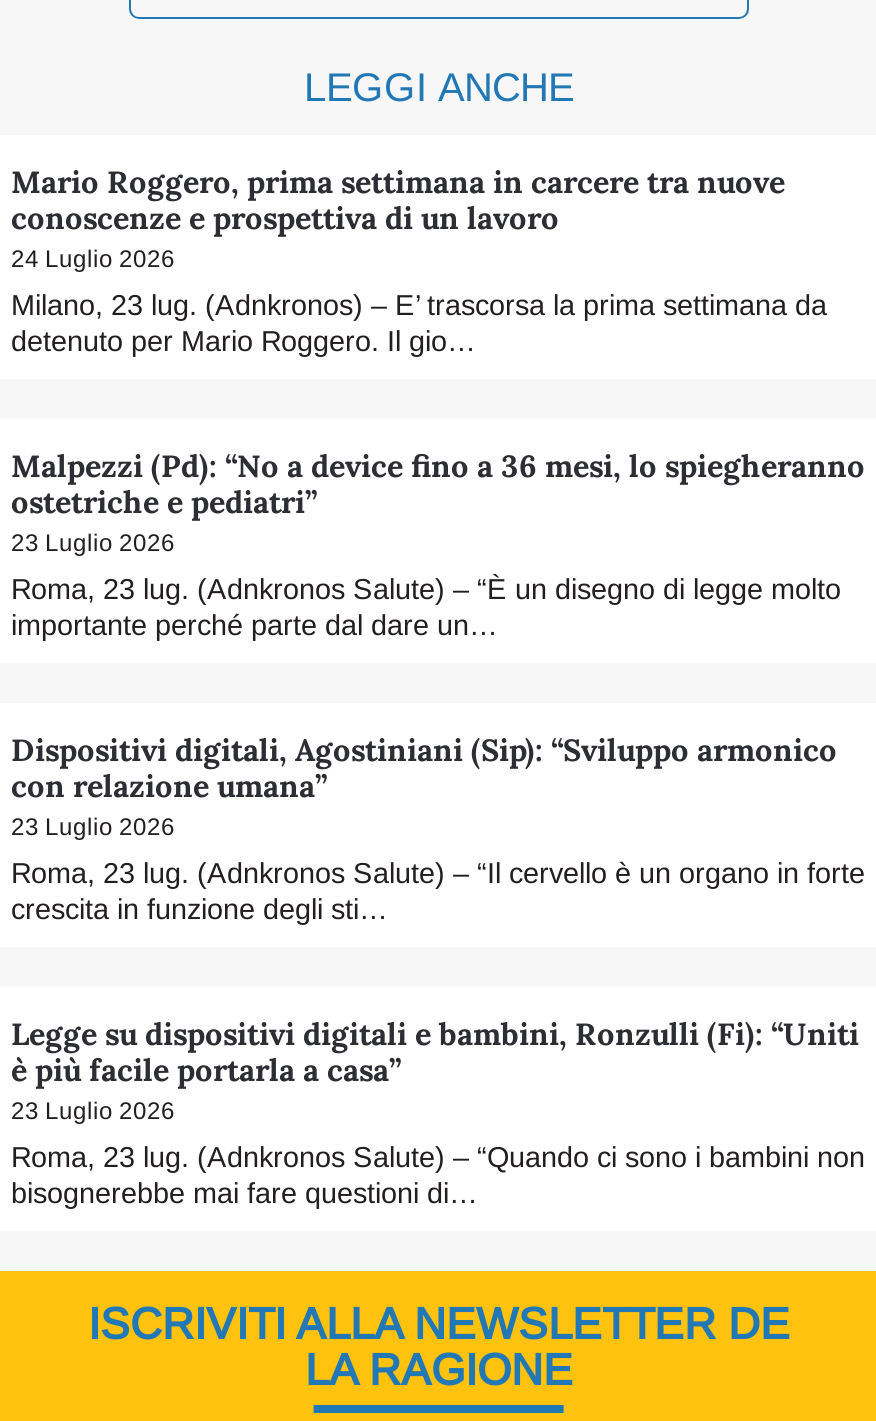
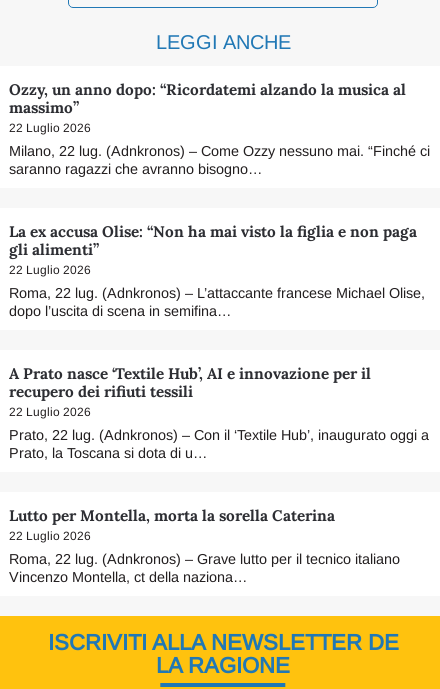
- Mario Roggero, prima settimana in carcere tra nuove
- conoscenze e prospettiva di un lavoro
- 24 Luglio 2026
+ Ozzy, un anno dopo: “Ricordatemi alzando la musica al
+ massimo”
+ 22 Luglio 2026

- Milano, 23 lug. (Adnkronos) – E’ trascorsa la prima settimana da
- detenuto per Mario Roggero. Il gio…
+ Milano, 22 lug. (Adnkronos) – Come Ozzy nessuno mai. “Finché ci
+ saranno ragazzi che avranno bisogno…

- Malpezzi (Pd): “No a device fino a 36 mesi, lo spiegheranno
- ostetriche e pediatri”
- 23 Luglio 2026
+ La ex accusa Olise: “Non ha mai visto la figlia e non paga
+ gli alimenti”
+ 22 Luglio 2026

- Roma, 23 lug. (Adnkronos Salute) – “È un disegno di legge molto
- importante perché parte dal dare un…
+ Roma, 22 lug. (Adnkronos) – L’attaccante francese Michael Olise,
+ dopo l’uscita di scena in semifina…

- Dispositivi digitali, Agostiniani (Sip): “Sviluppo armonico
- con relazione umana”
- 23 Luglio 2026
+ A Prato nasce ‘Textile Hub’, AI e innovazione per il
+ recupero dei rifiuti tessili
+ 22 Luglio 2026

- Roma, 23 lug. (Adnkronos Salute) – “Il cervello è un organo in forte
- crescita in funzione degli sti…
+ Prato, 22 lug. (Adnkronos) – Con il ‘Textile Hub’, inaugurato oggi a
+ Prato, la Toscana si dota di u…

- Legge su dispositivi digitali e bambini, Ronzulli (Fi): “Uniti
- è più facile portarla a casa”
- 23 Luglio 2026
+ Lutto per Montella, morta la sorella Caterina
+ 22 Luglio 2026

- Roma, 23 lug. (Adnkronos Salute) – “Quando ci sono i bambini non
- bisognerebbe mai fare questioni di…
+ Roma, 22 lug. (Adnkronos) – Grave lutto per il tecnico italiano
+ Vincenzo Montella, ct della naziona…
